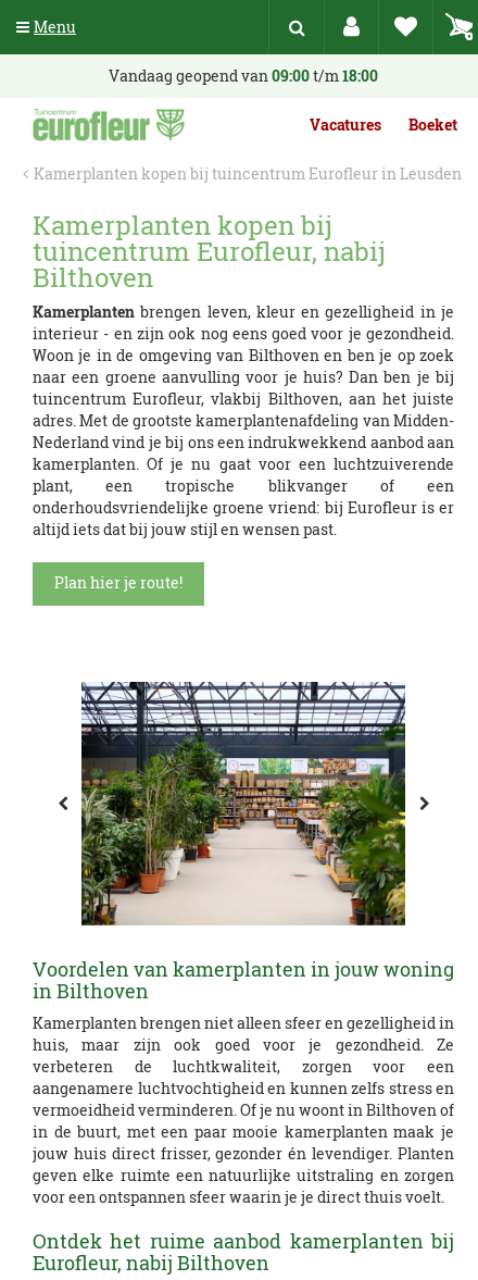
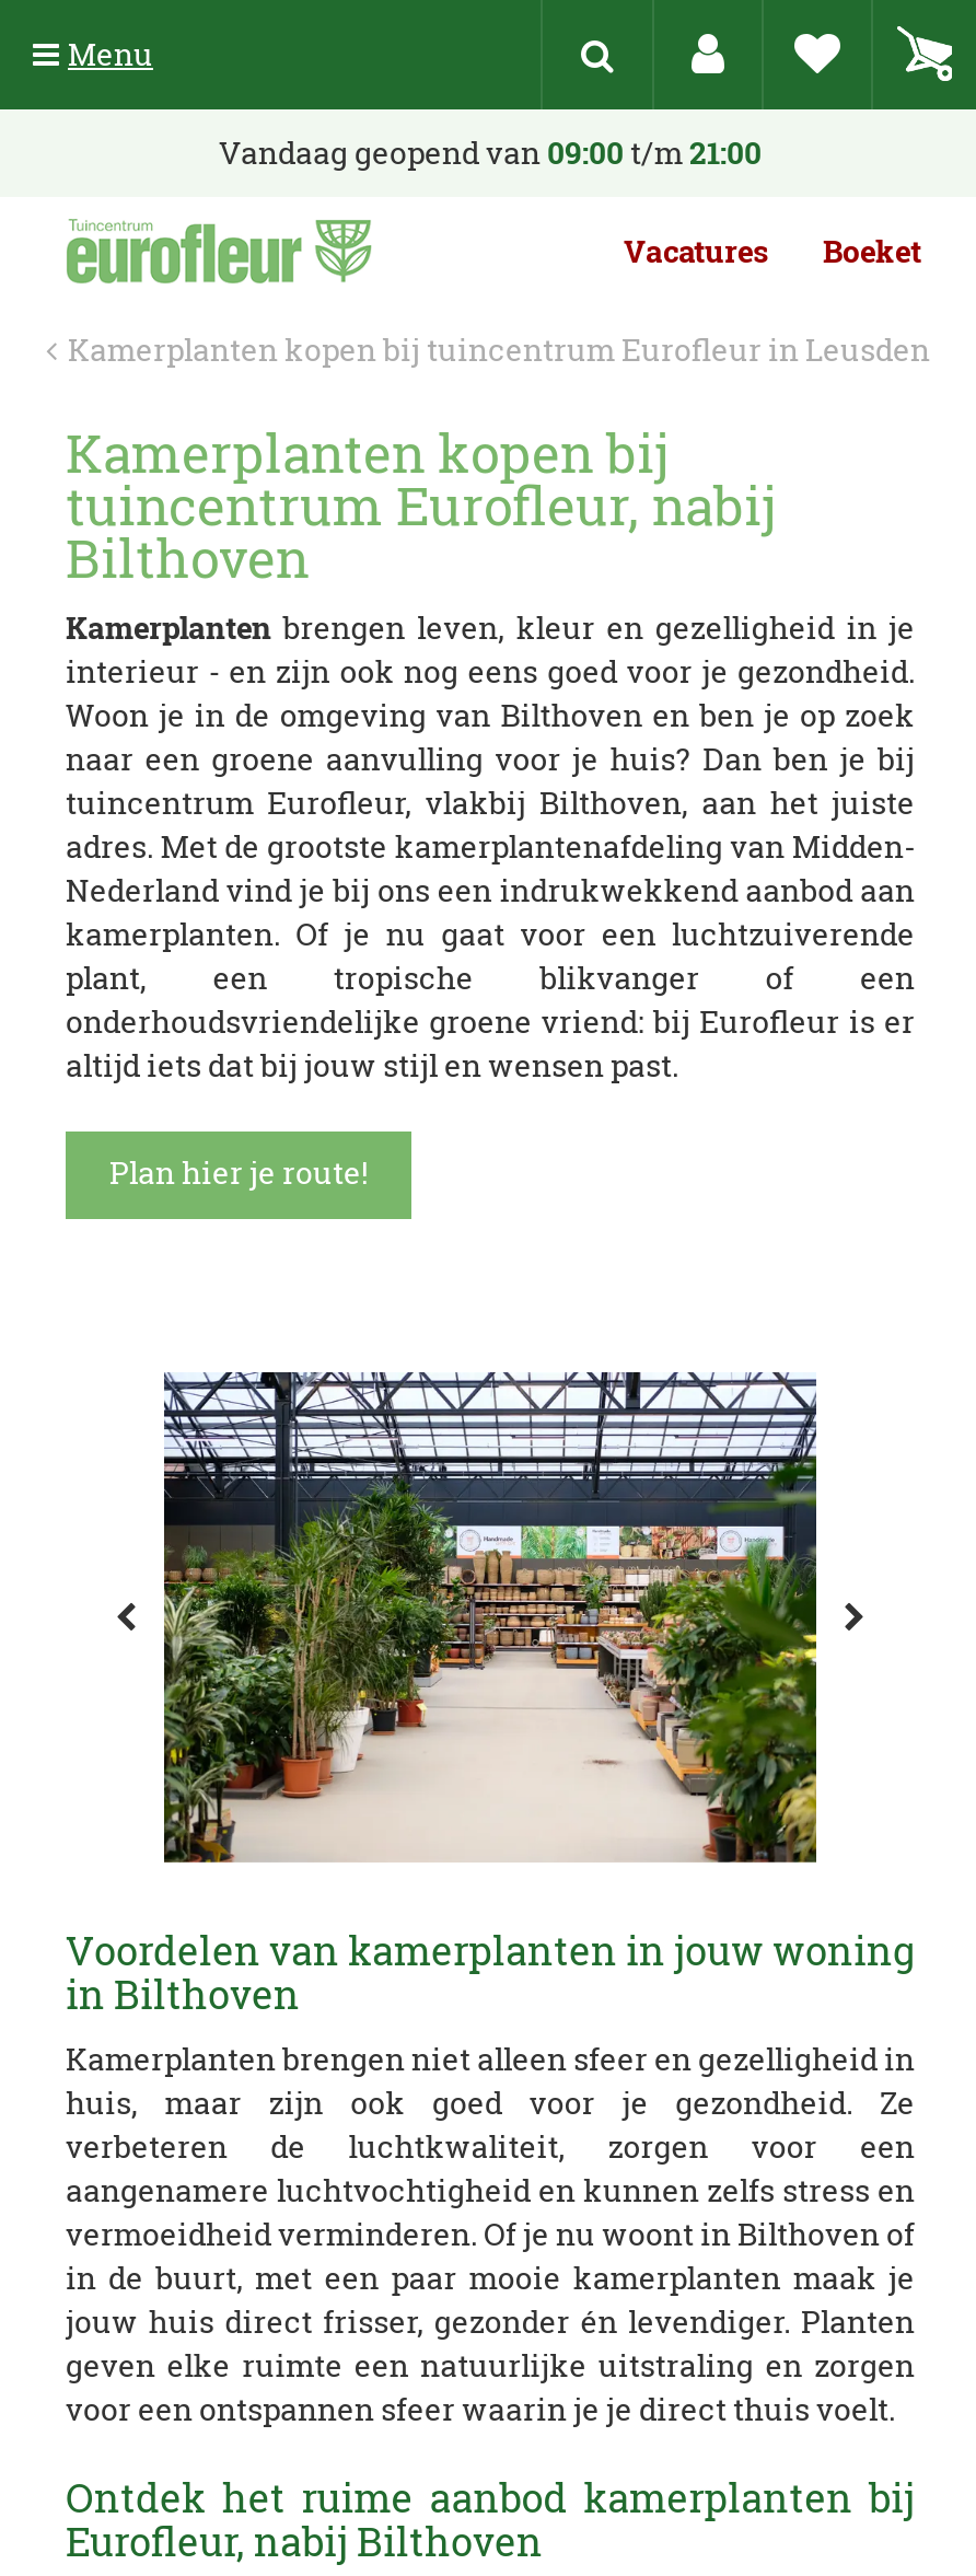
- Vandaag geopend van 09:00 t/m 18:00
+ Vandaag geopend van 09:00 t/m 21:00
